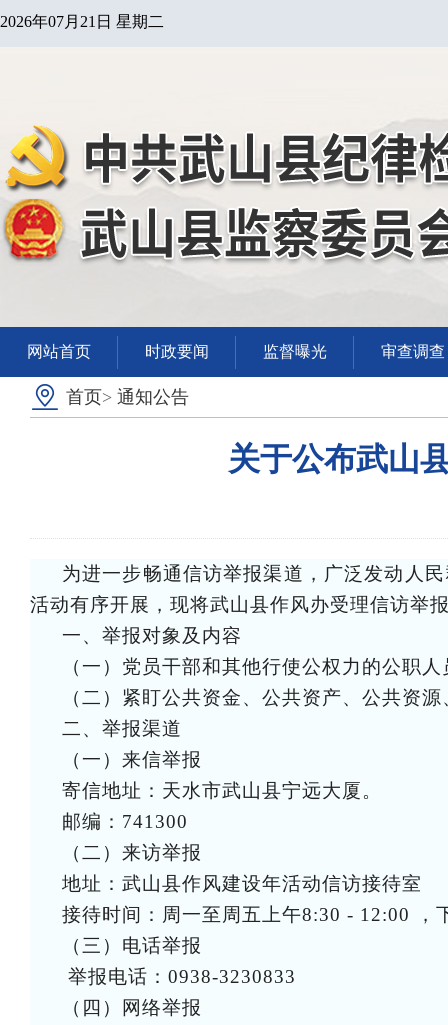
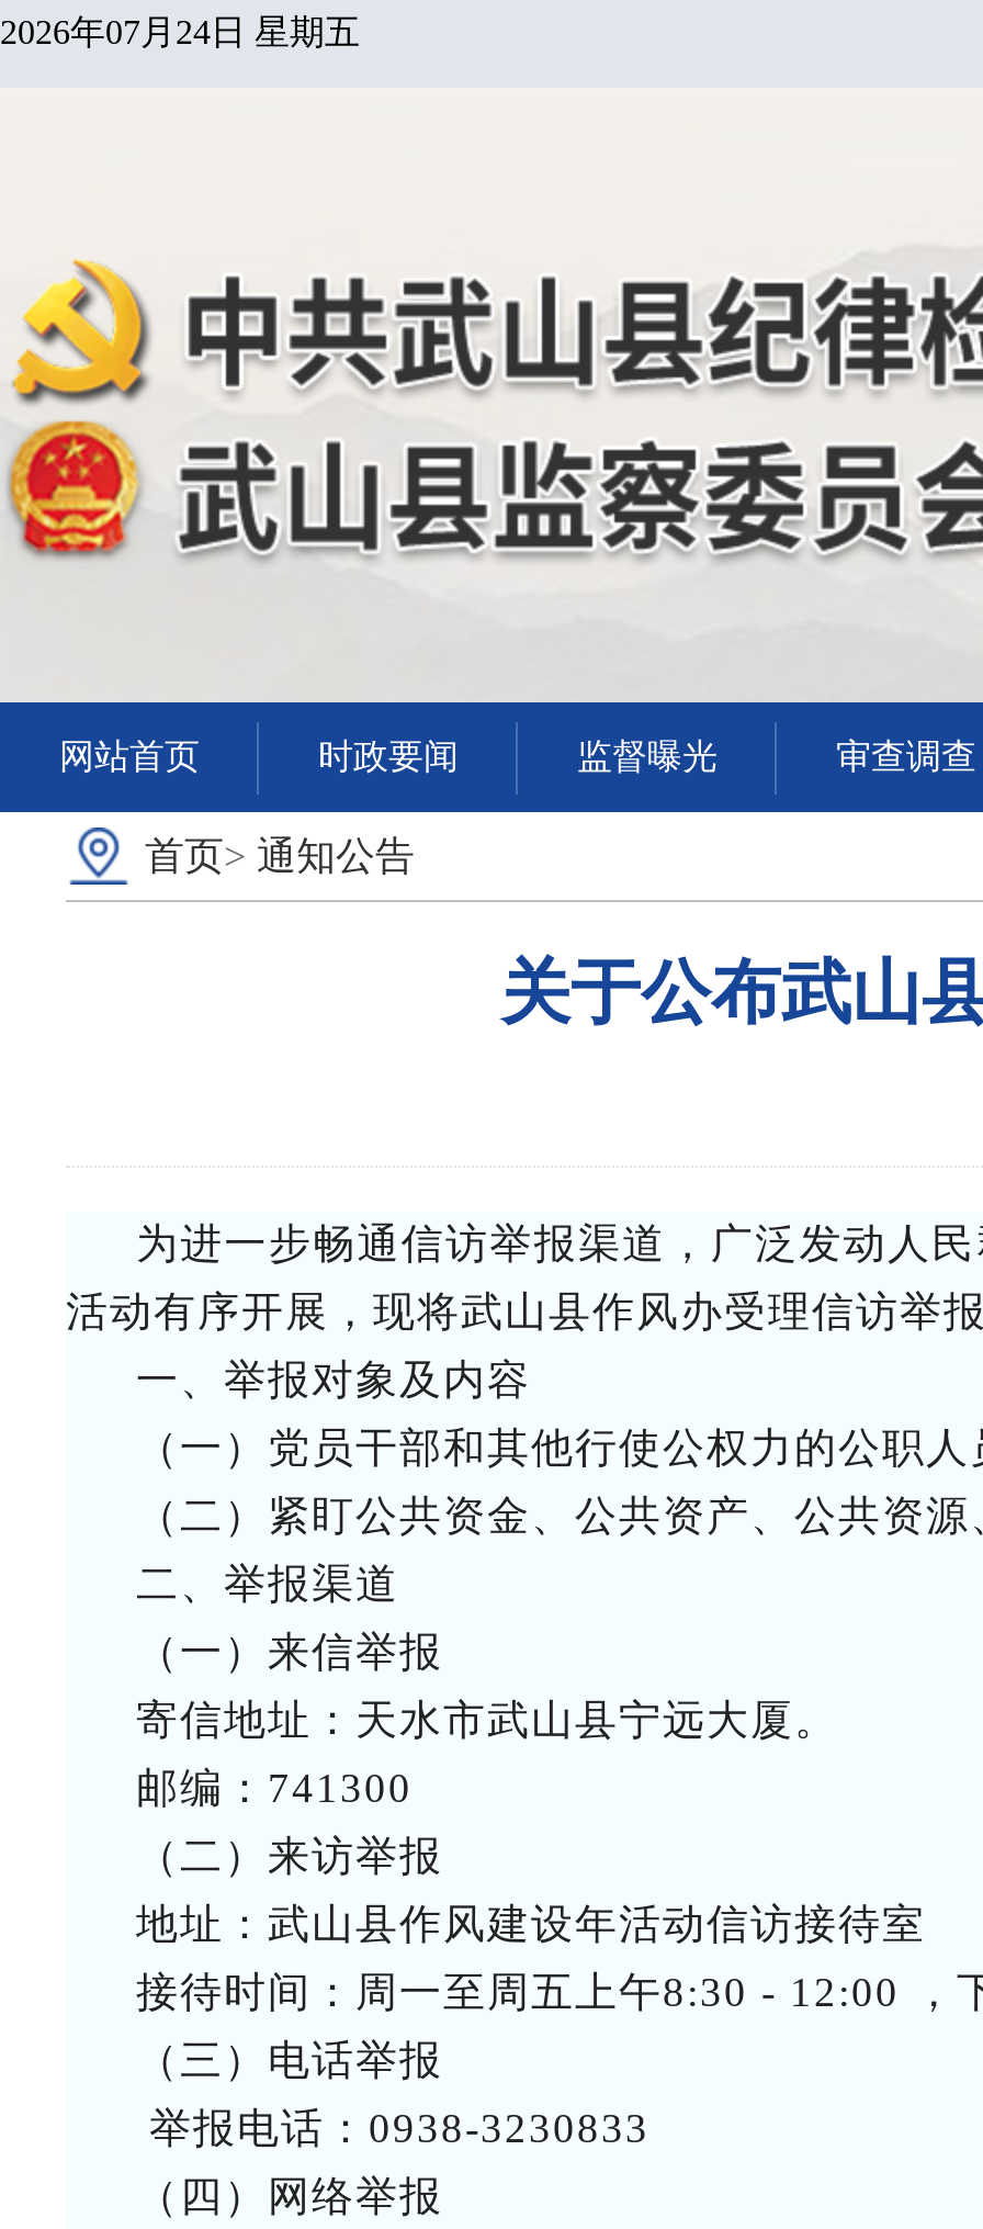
- 2026年07月21日 星期二
+ 2026年07月24日 星期五
